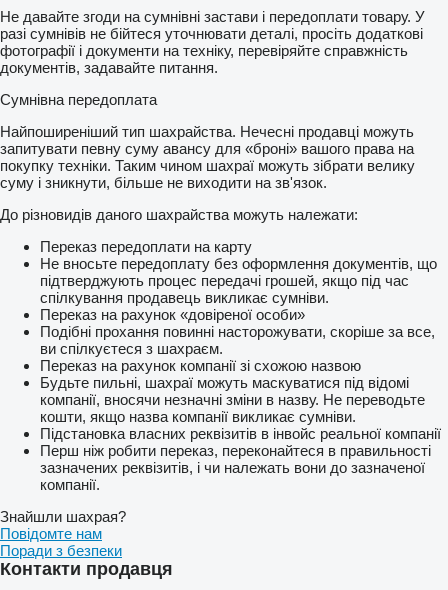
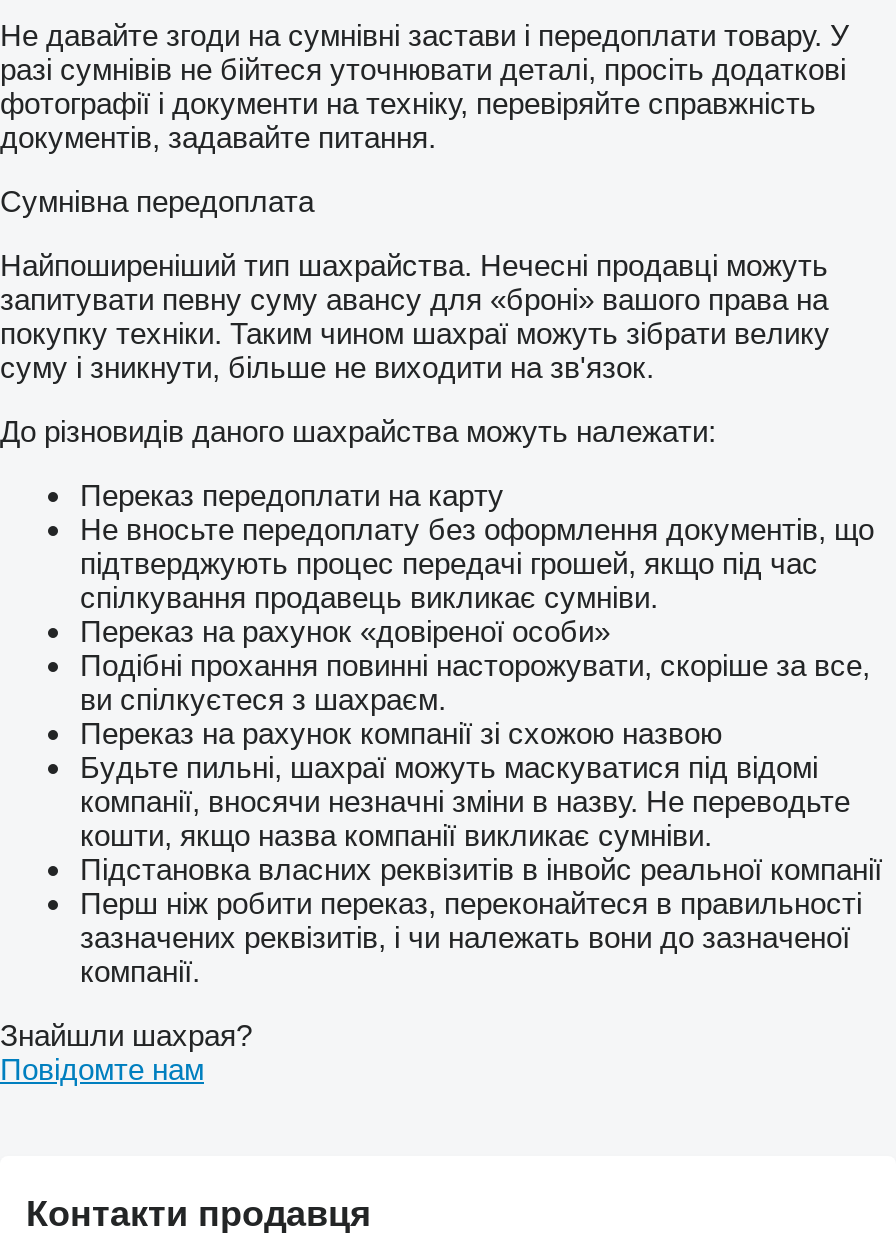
- Поради з безпеки
